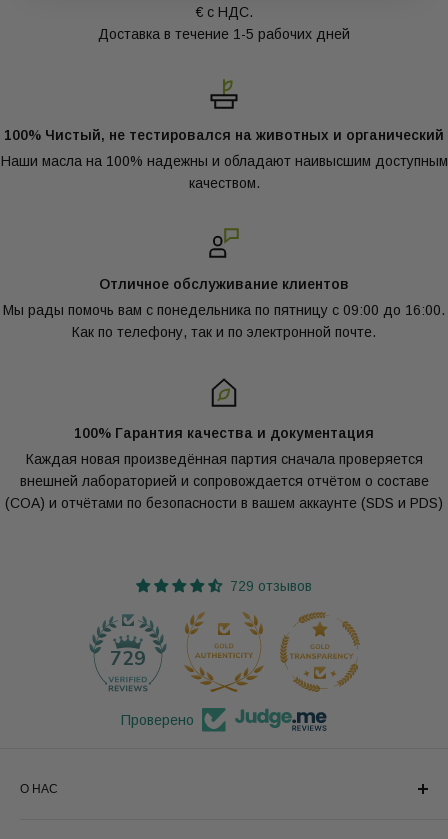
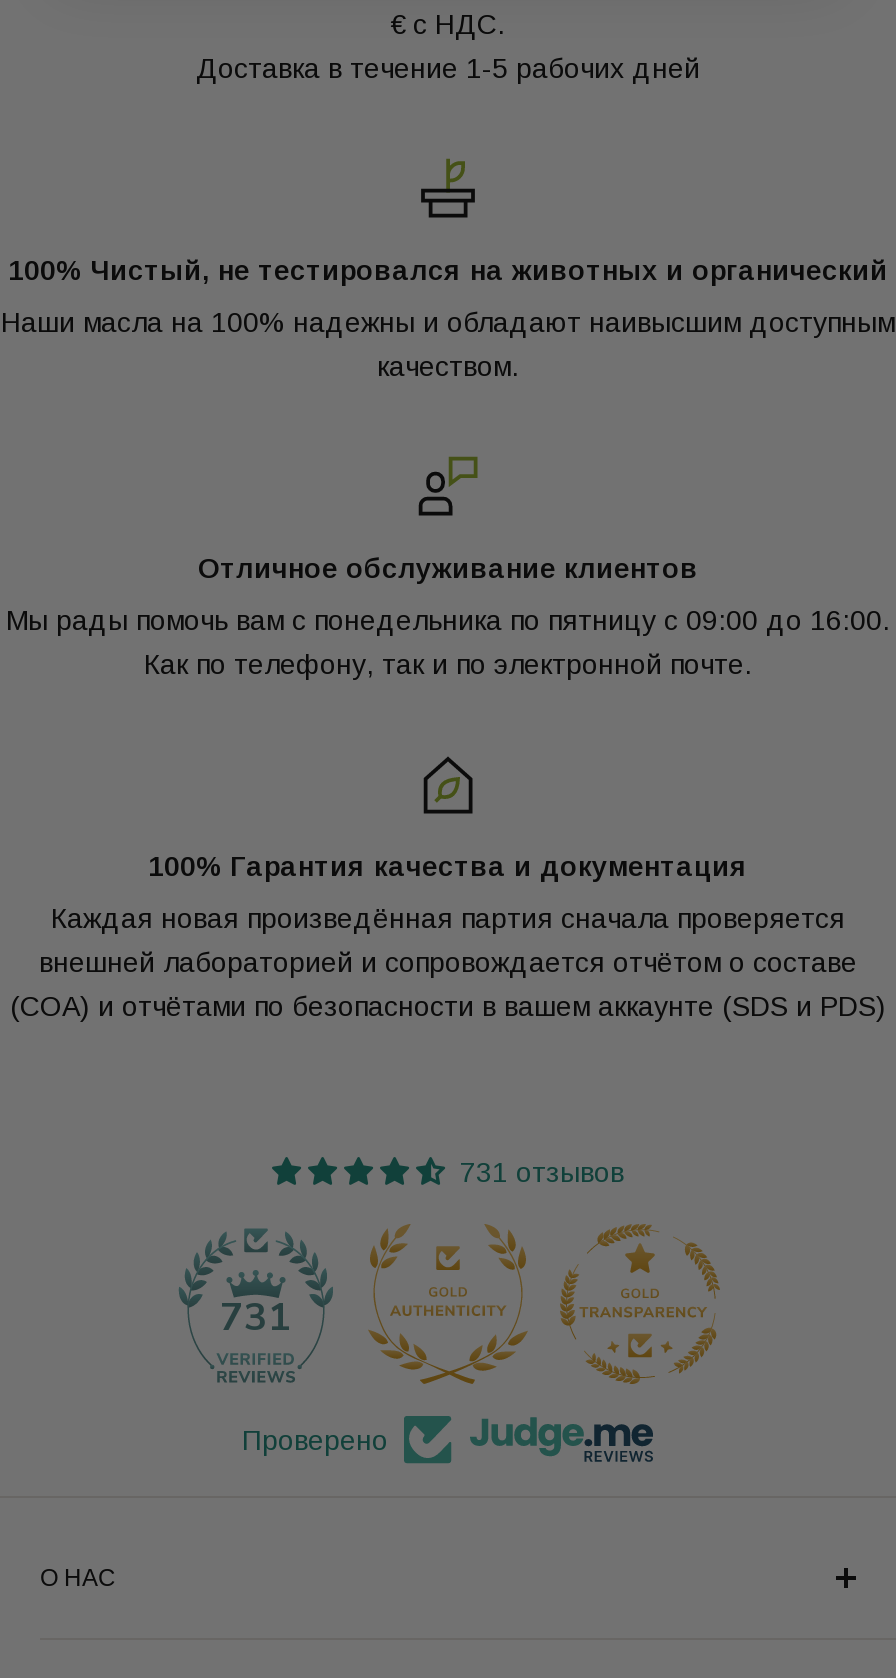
- 729 отзывов
+ 731 отзывов

- 729
+ 731
